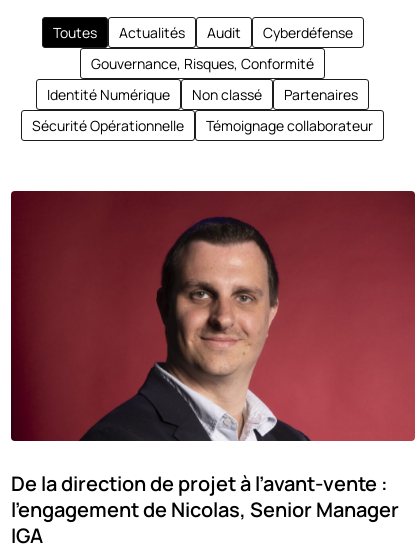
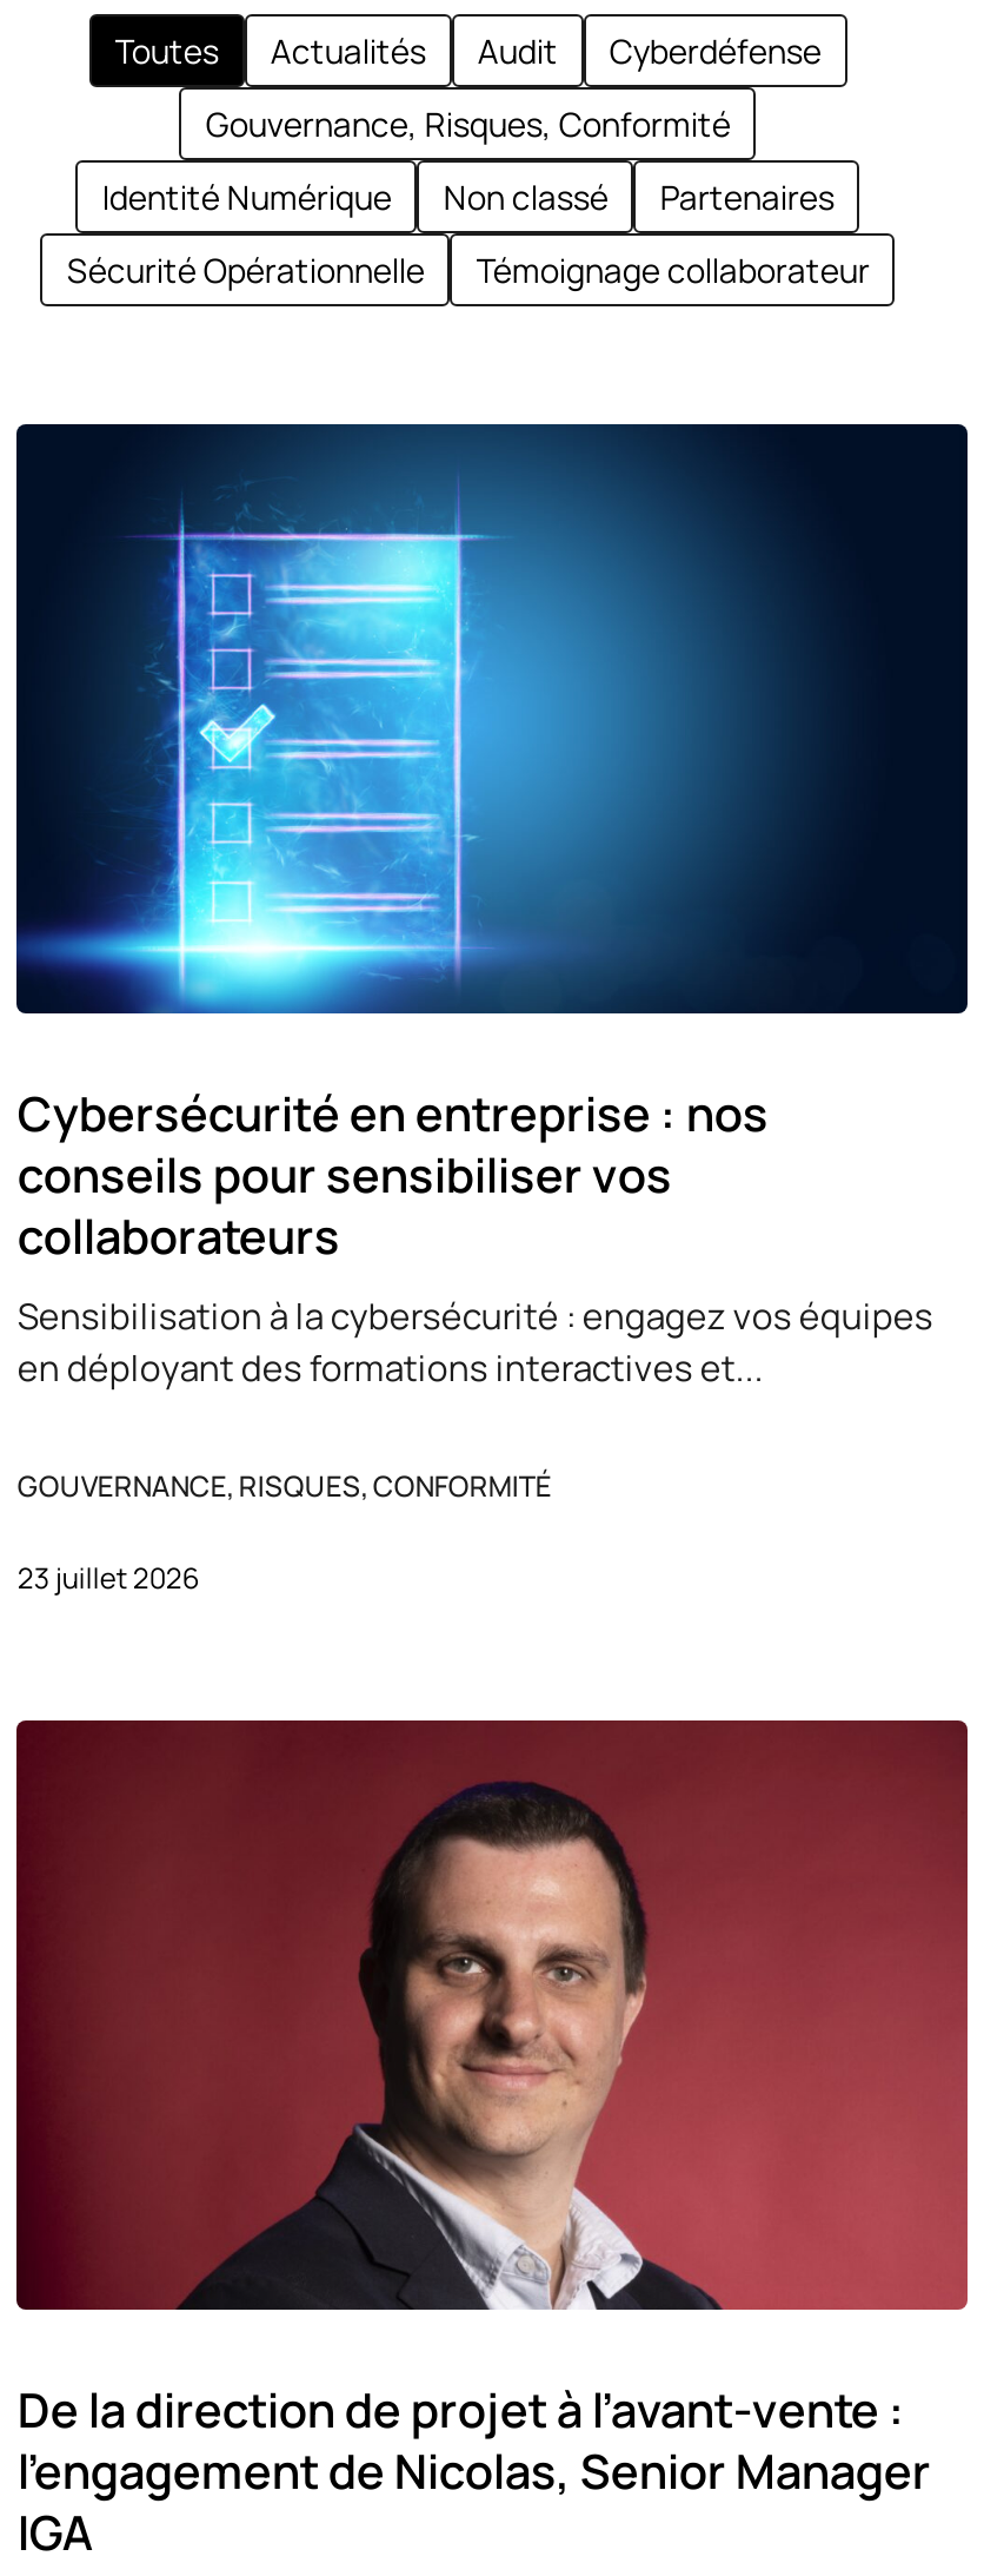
+ [image]
+ Cybersécurité en entreprise : nos
+ conseils pour sensibiliser vos
+ collaborateurs
+ Sensibilisation à la cybersécurité : engagez vos équipes
+ en déployant des formations interactives et...
+ GOUVERNANCE, RISQUES, CONFORMITÉ
+ 23 juillet 2026
